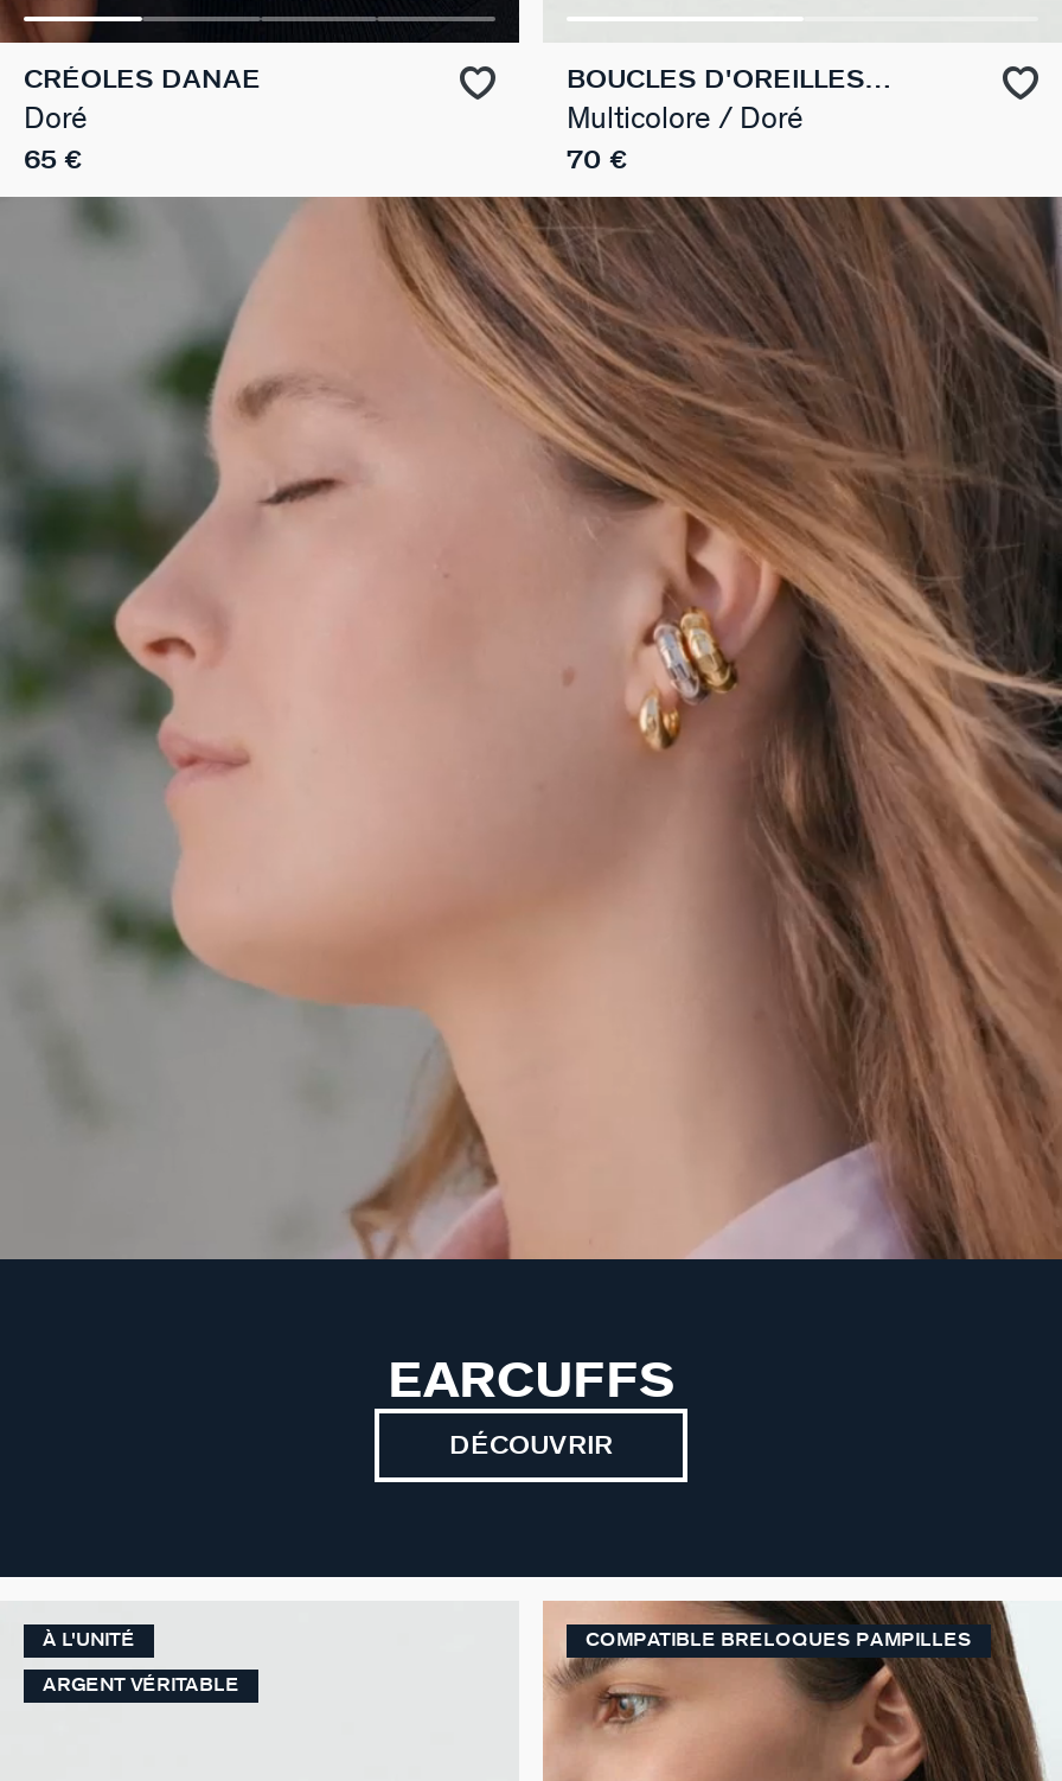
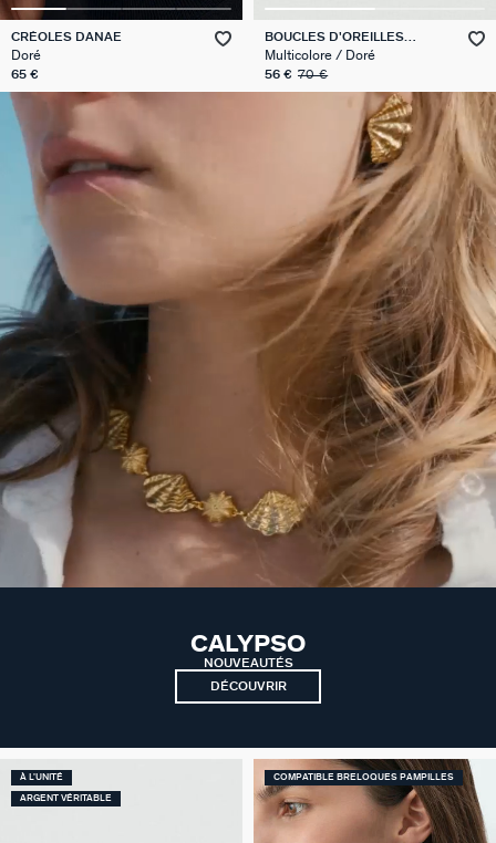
- 70 €
+ 56 € 70 €

- [image]
- EARCUFFS
+ [image]
+ CALYPSO
+ NOUVEAUTÉS
